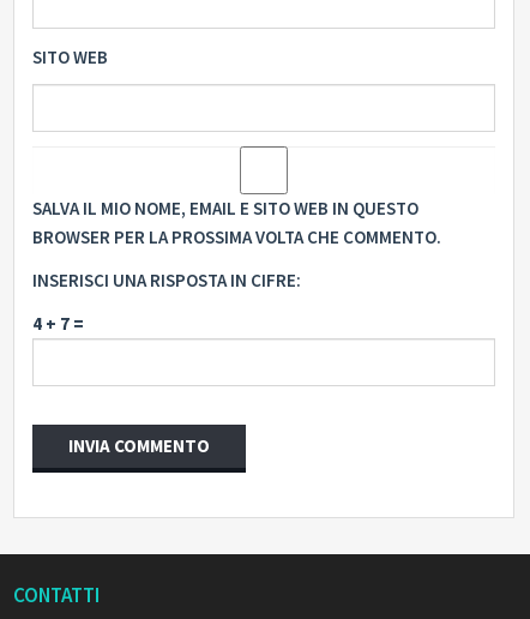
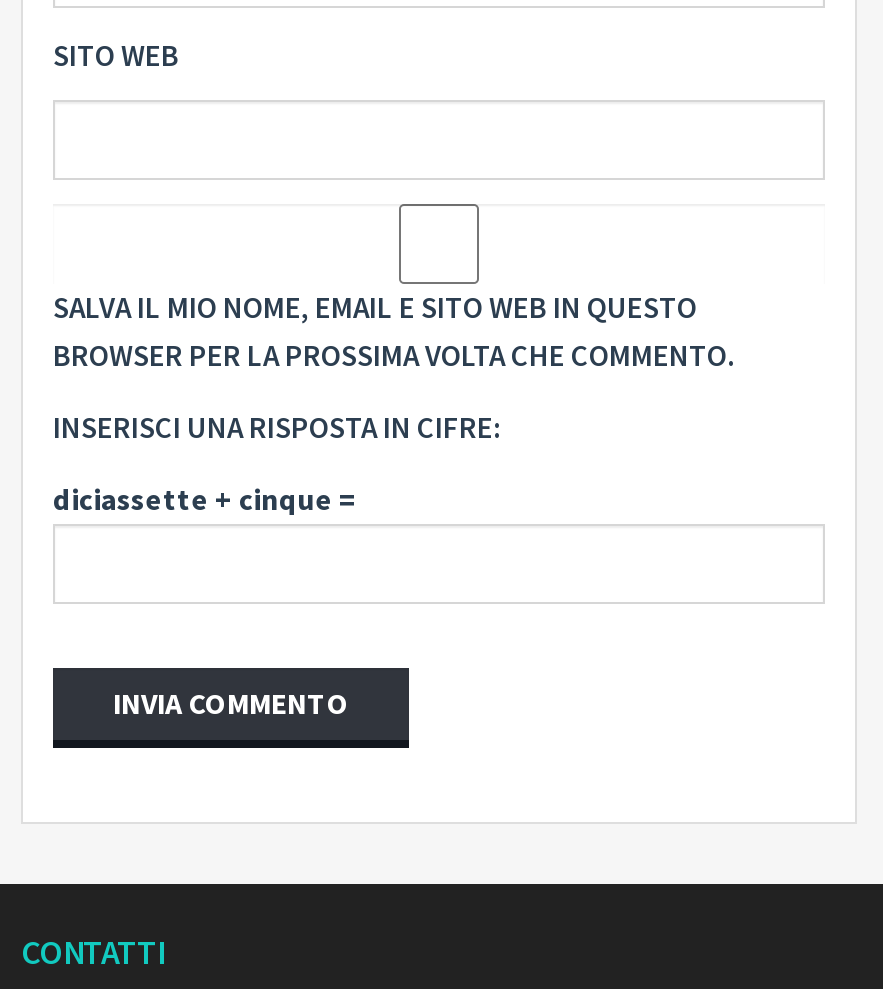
- 4 + 7 =
+ diciassette + cinque =
